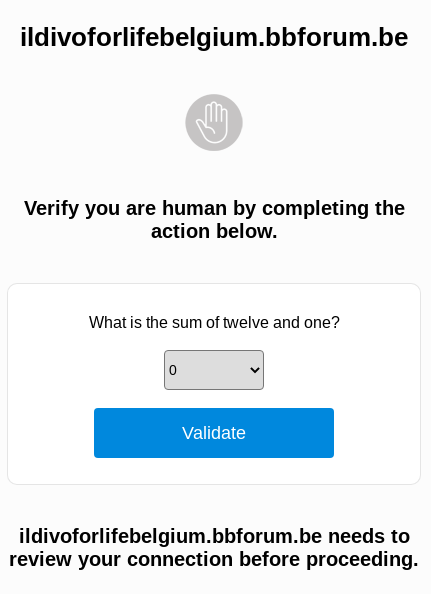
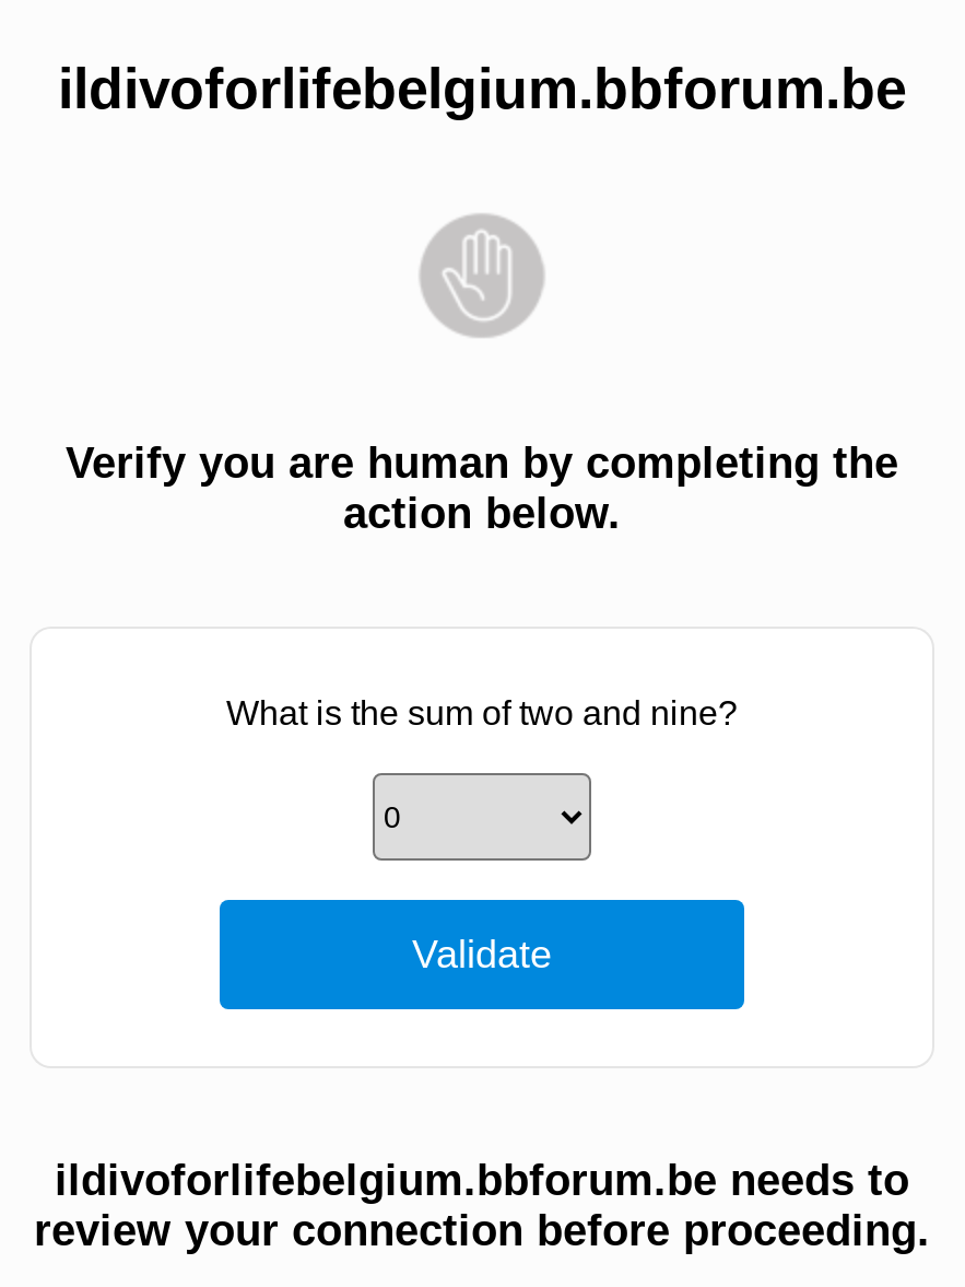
- What is the sum of twelve and one?
+ What is the sum of two and nine?
